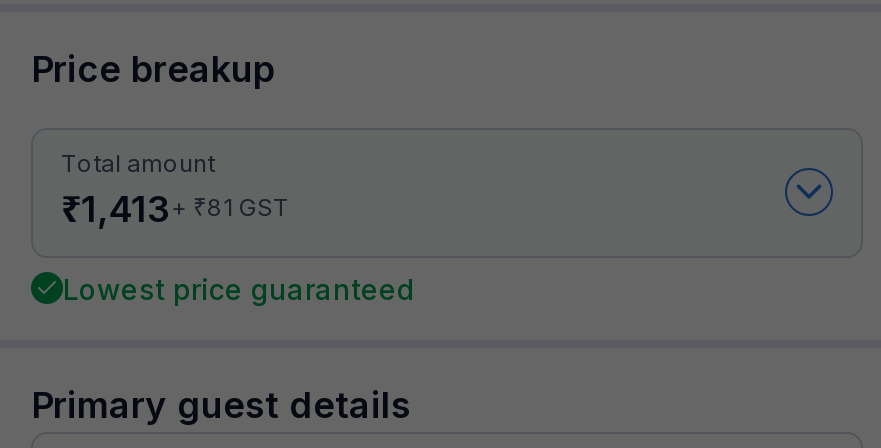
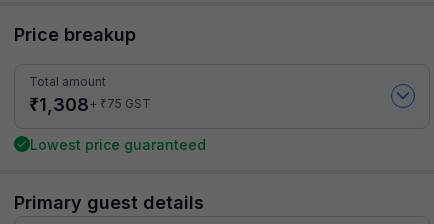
- ₹1,413+ ₹81 GST
+ ₹1,308+ ₹75 GST
